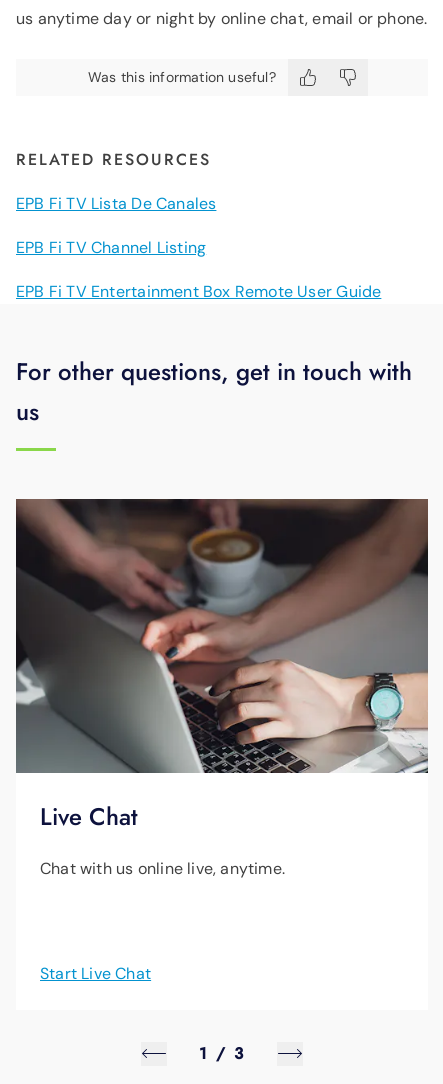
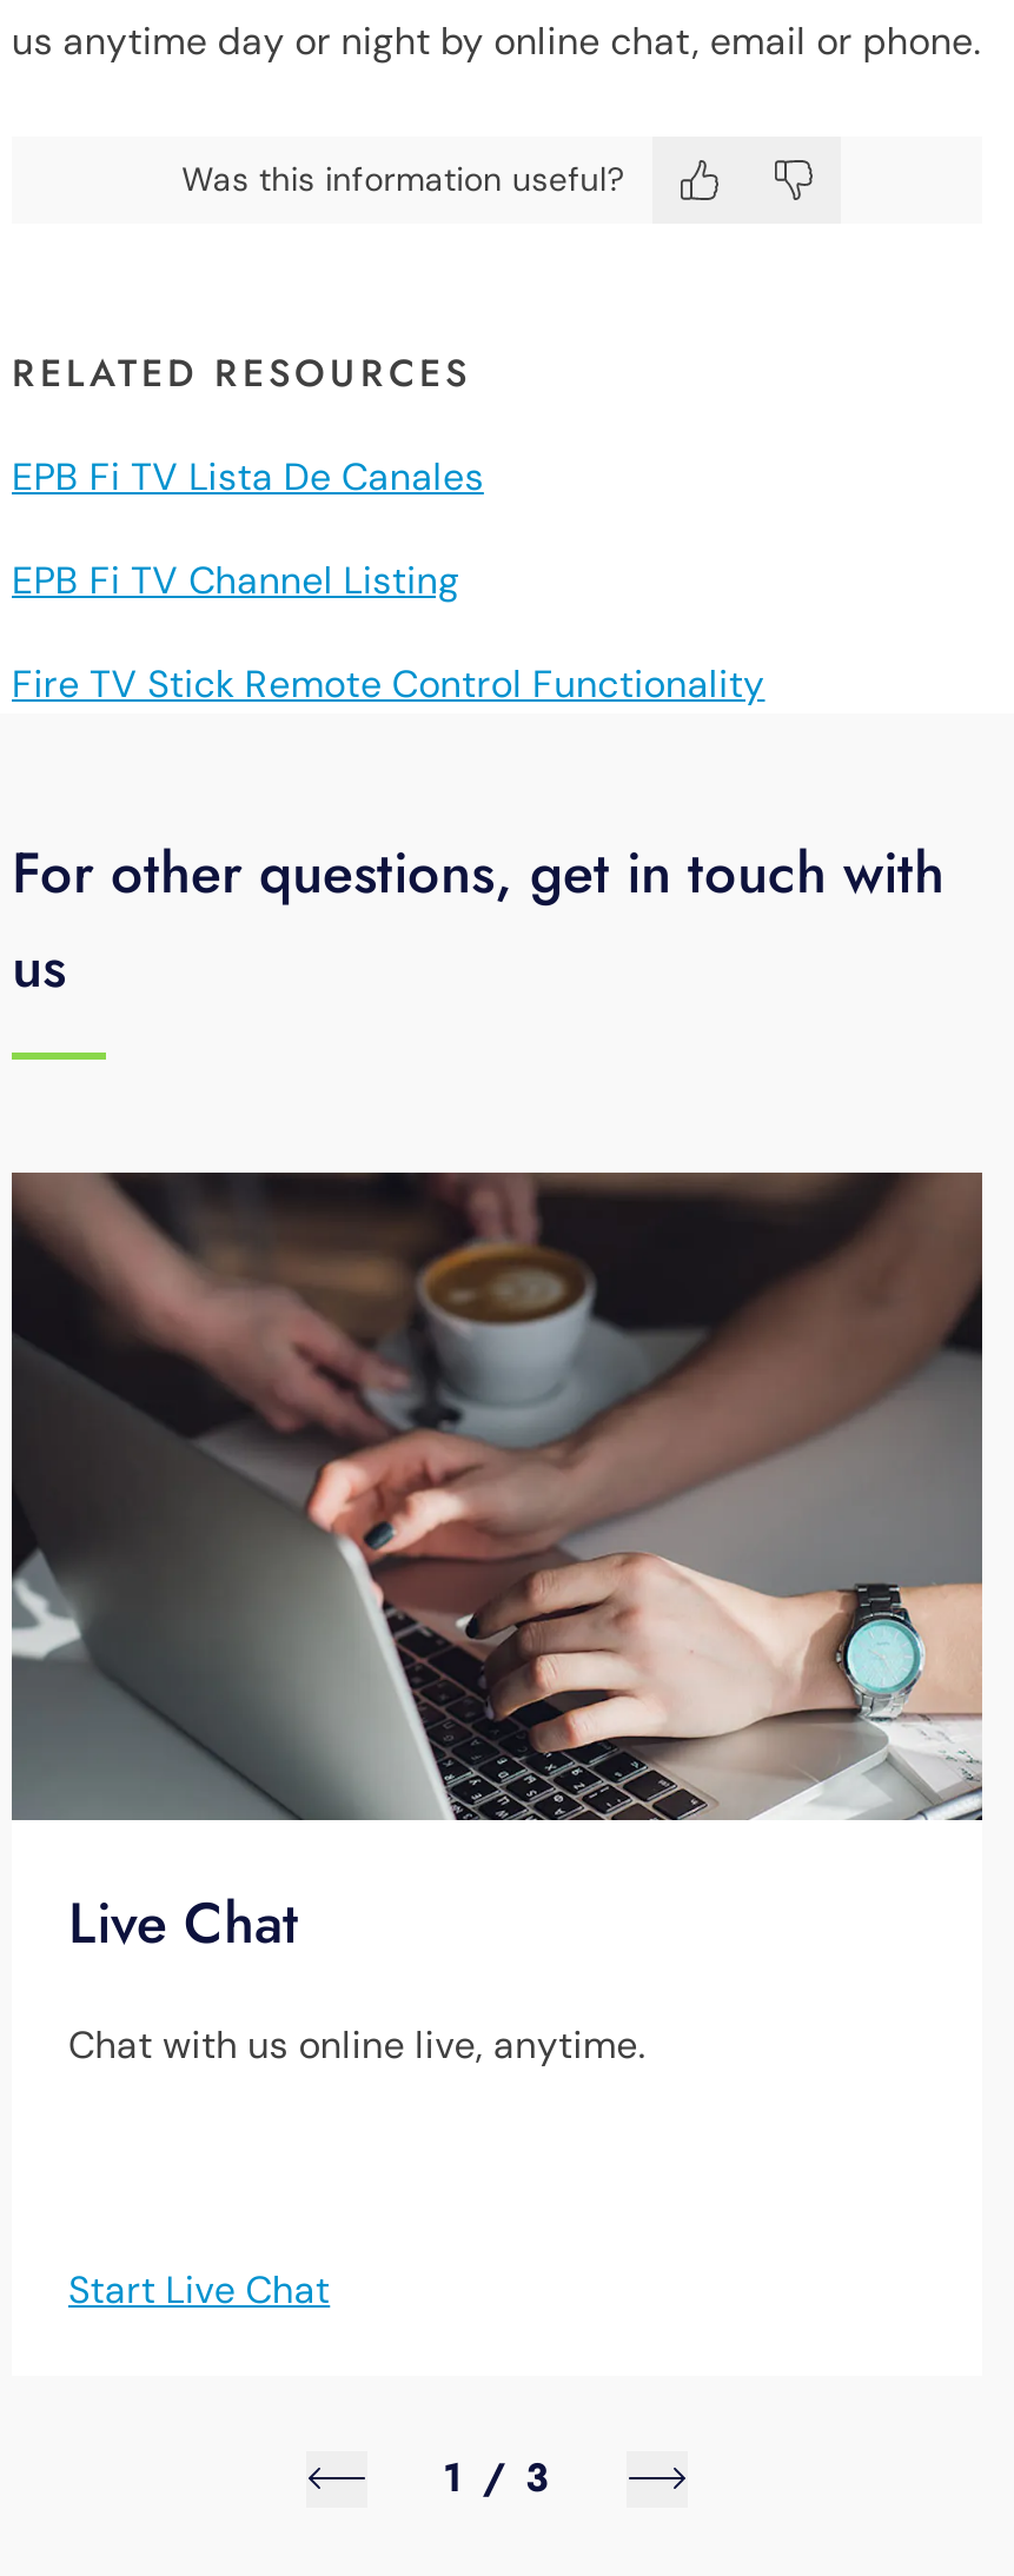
- EPB Fi TV Entertainment Box Remote User Guide
+ Fire TV Stick Remote Control Functionality
